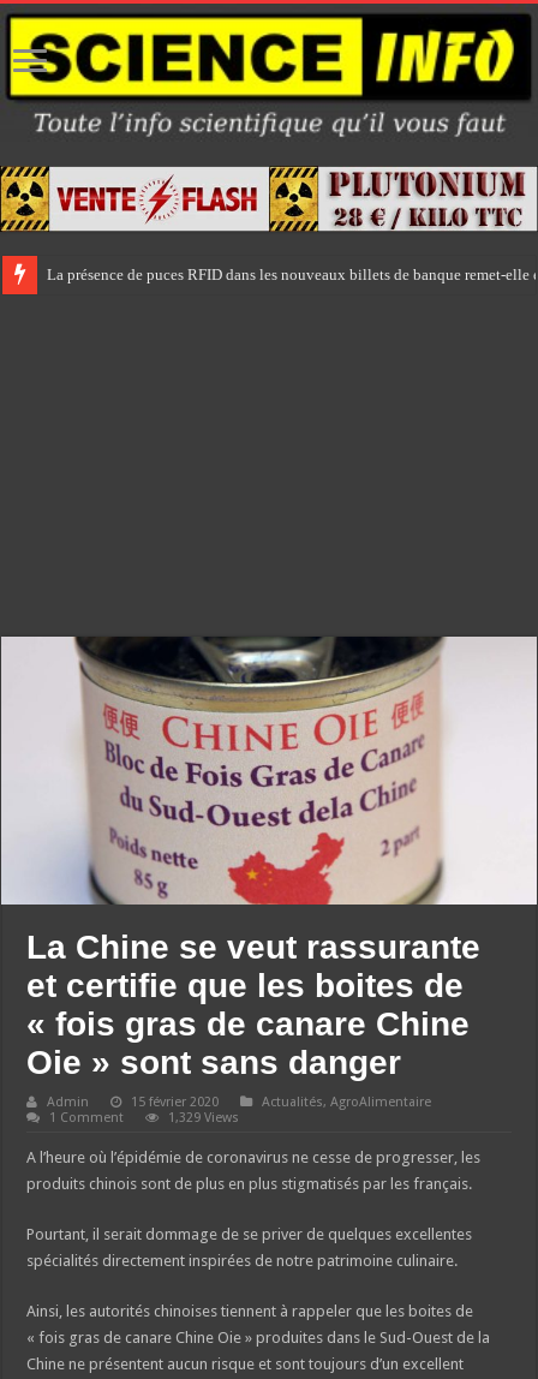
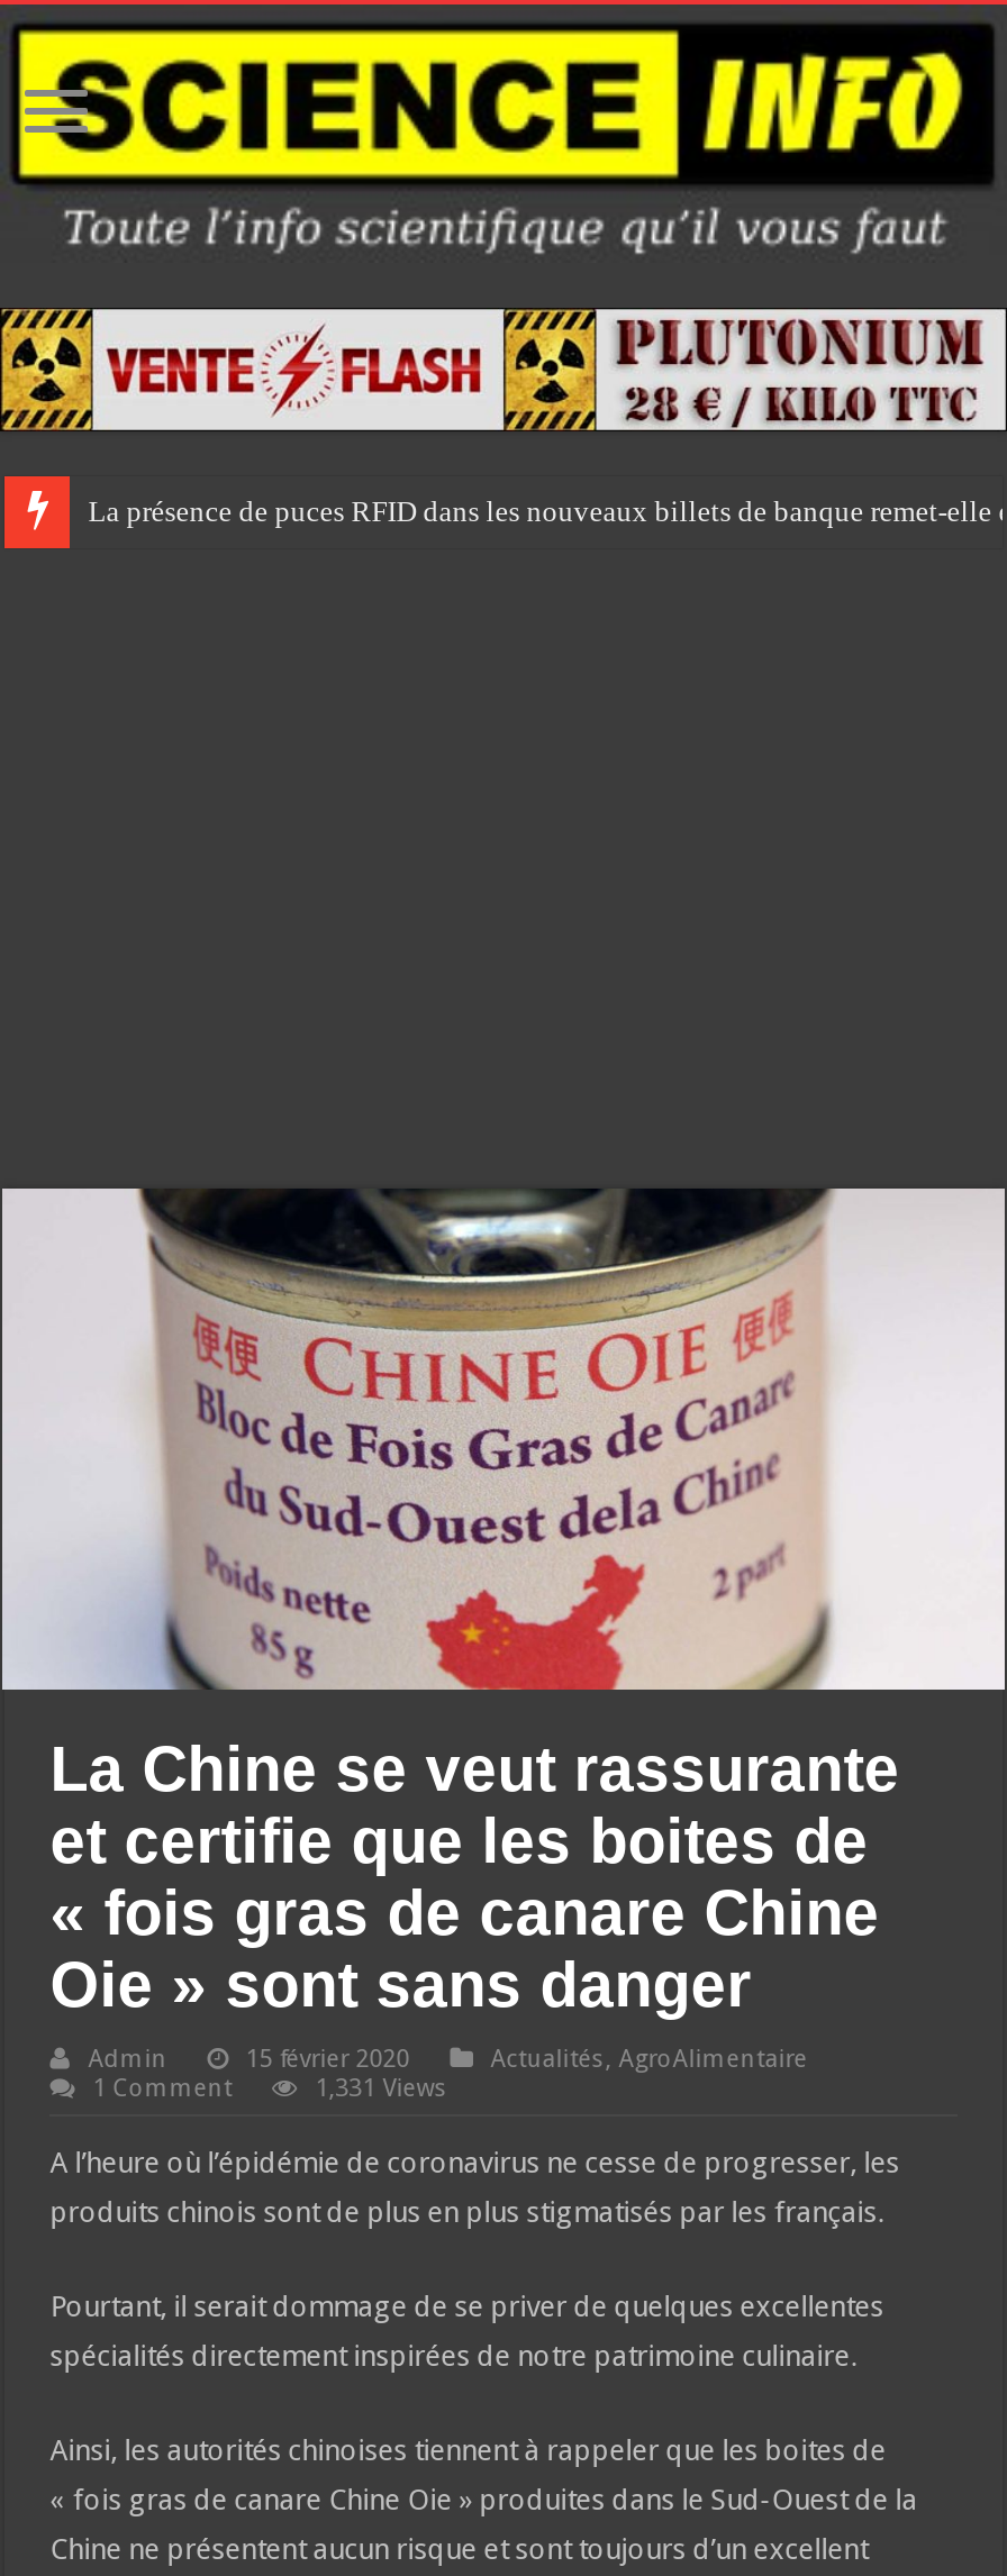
- 1,329 Views
+ 1,331 Views
